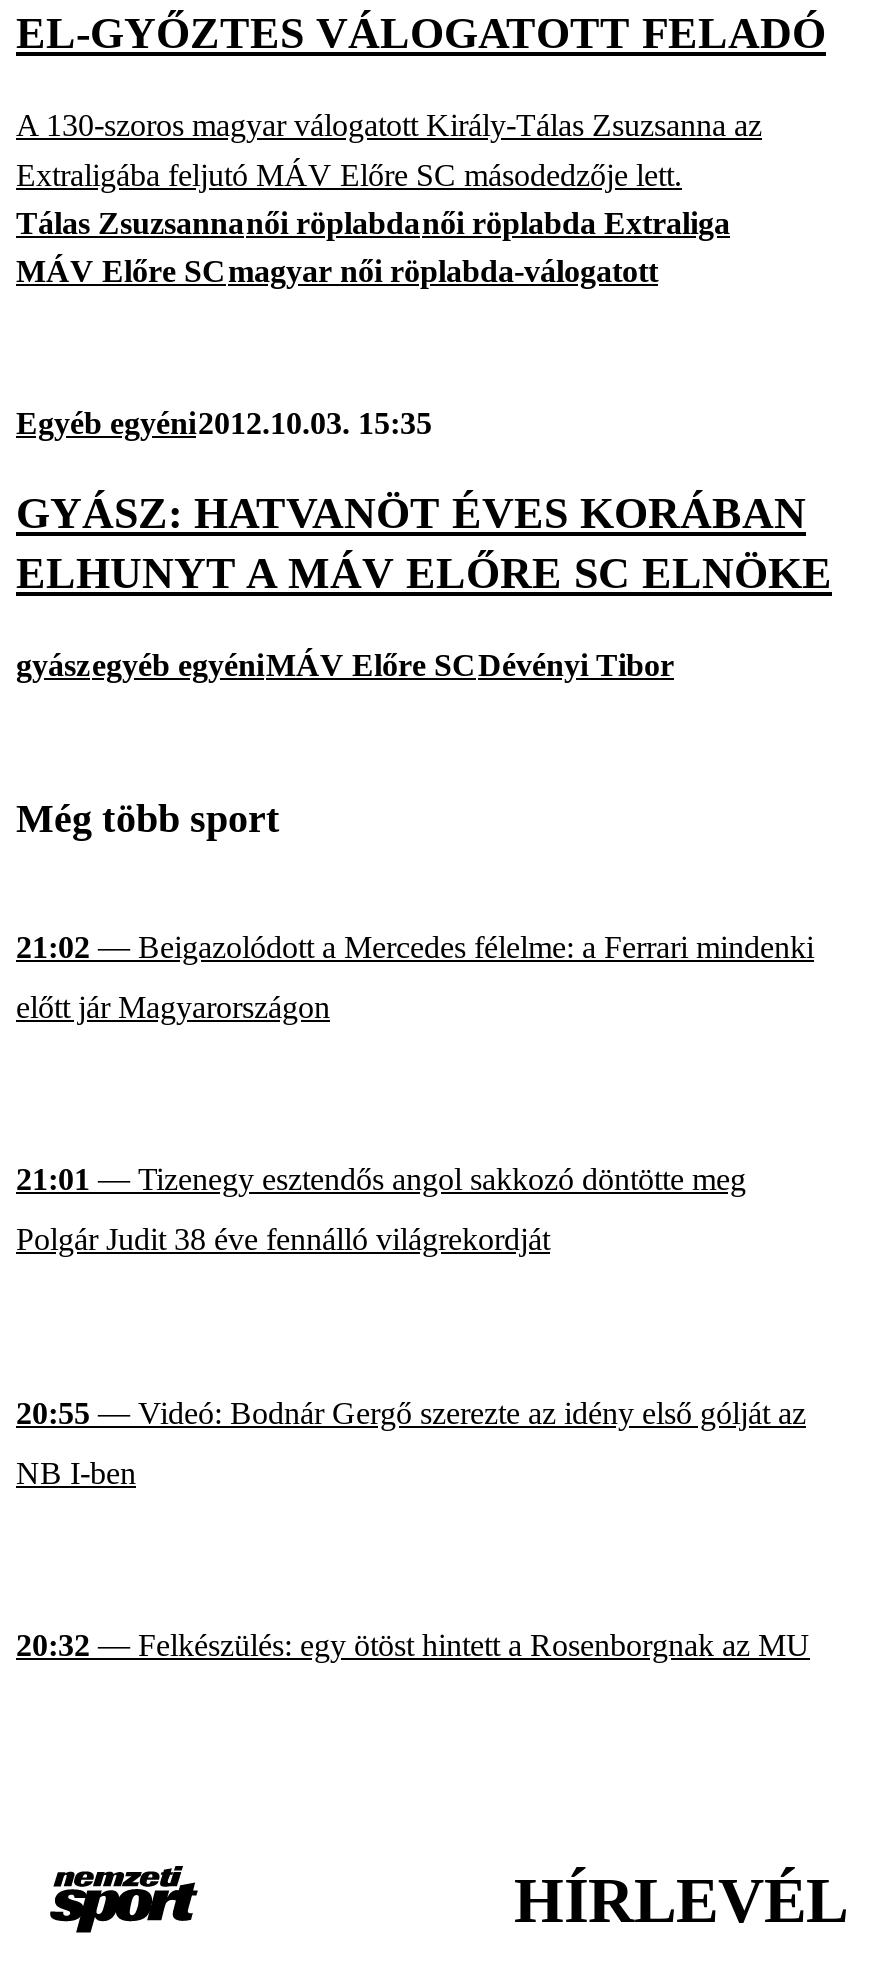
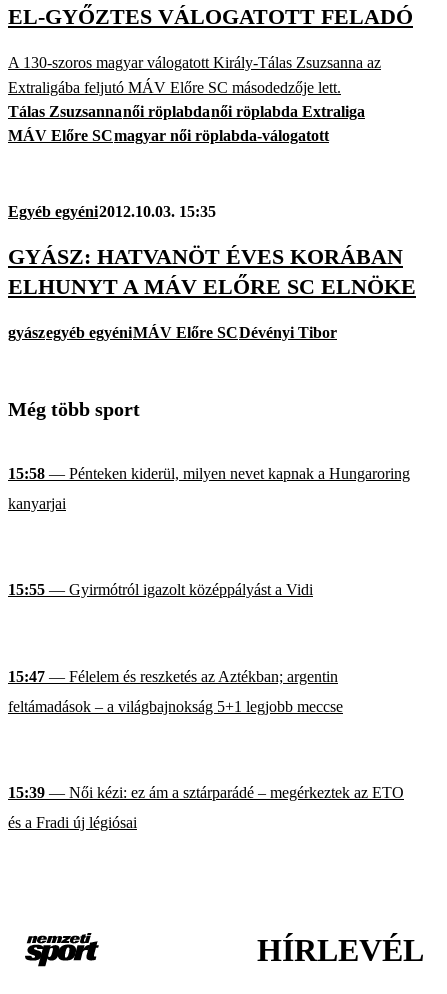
- 21:02 — Beigazolódott a Mercedes félelme: a Ferrari mindenki
+ 15:58 — Pénteken kiderül, milyen nevet kapnak a Hungaroring

- előtt jár Magyarországon
+ kanyarjai

- 21:01 — Tizenegy esztendős angol sakkozó döntötte meg
+ 15:55 — Gyirmótról igazolt középpályást a Vidi

- Polgár Judit 38 éve fennálló világrekordját
+ 15:47 — Félelem és reszketés az Aztékban; argentin

- 20:55 — Videó: Bodnár Gergő szerezte az idény első gólját az
+ feltámadások – a világbajnokság 5+1 legjobb meccse

- NB I-ben
+ 15:39 — Női kézi: ez ám a sztárparádé – megérkeztek az ETO

- 20:32 — Felkészülés: egy ötöst hintett a Rosenborgnak az MU
+ és a Fradi új légiósai
